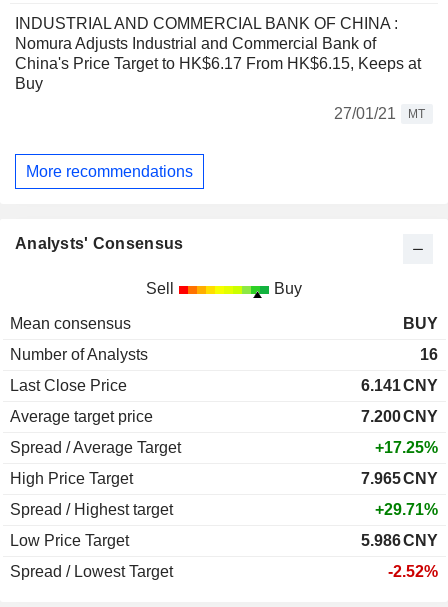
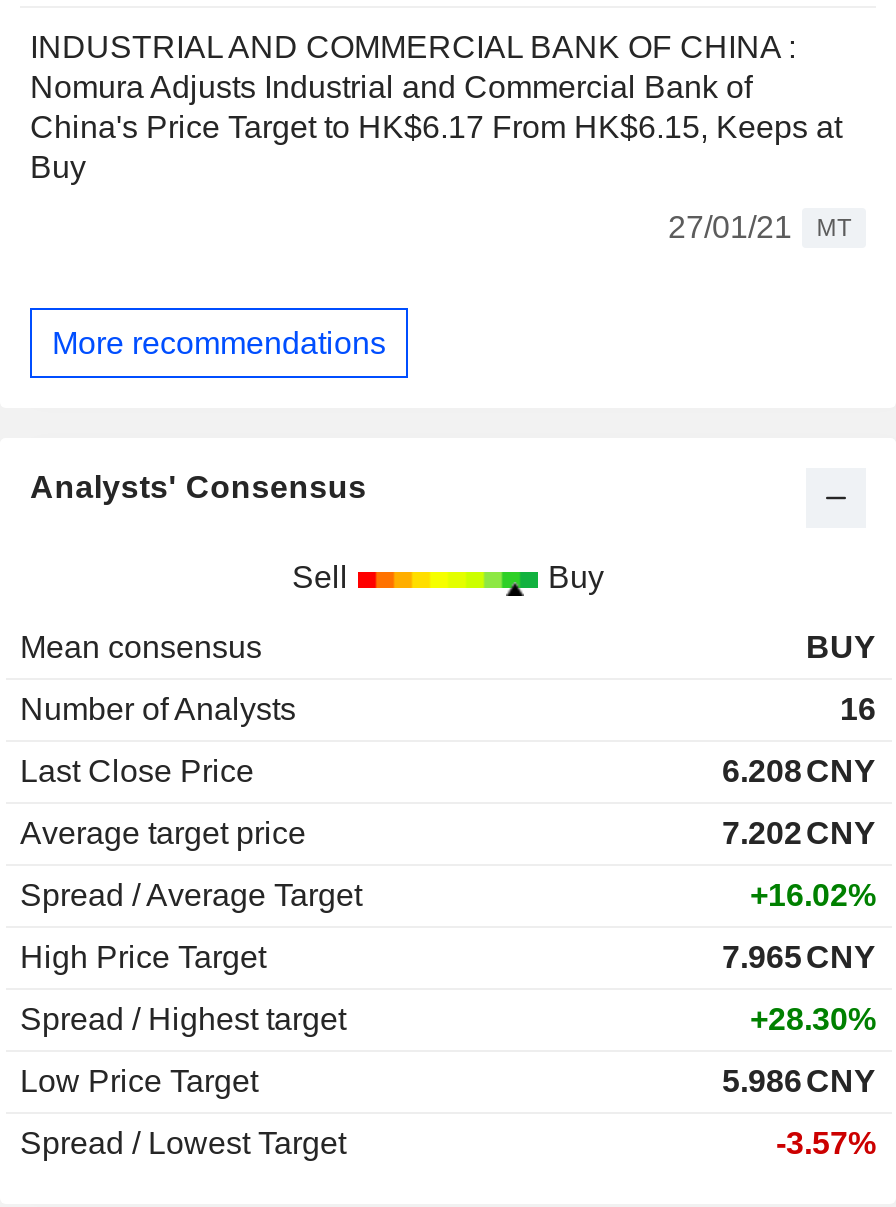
- 6.141 CNY
+ 6.208 CNY

- 7.200 CNY
+ 7.202 CNY

- +17.25%
+ +16.02%

- +29.71%
+ +28.30%

- -2.52%
+ -3.57%
